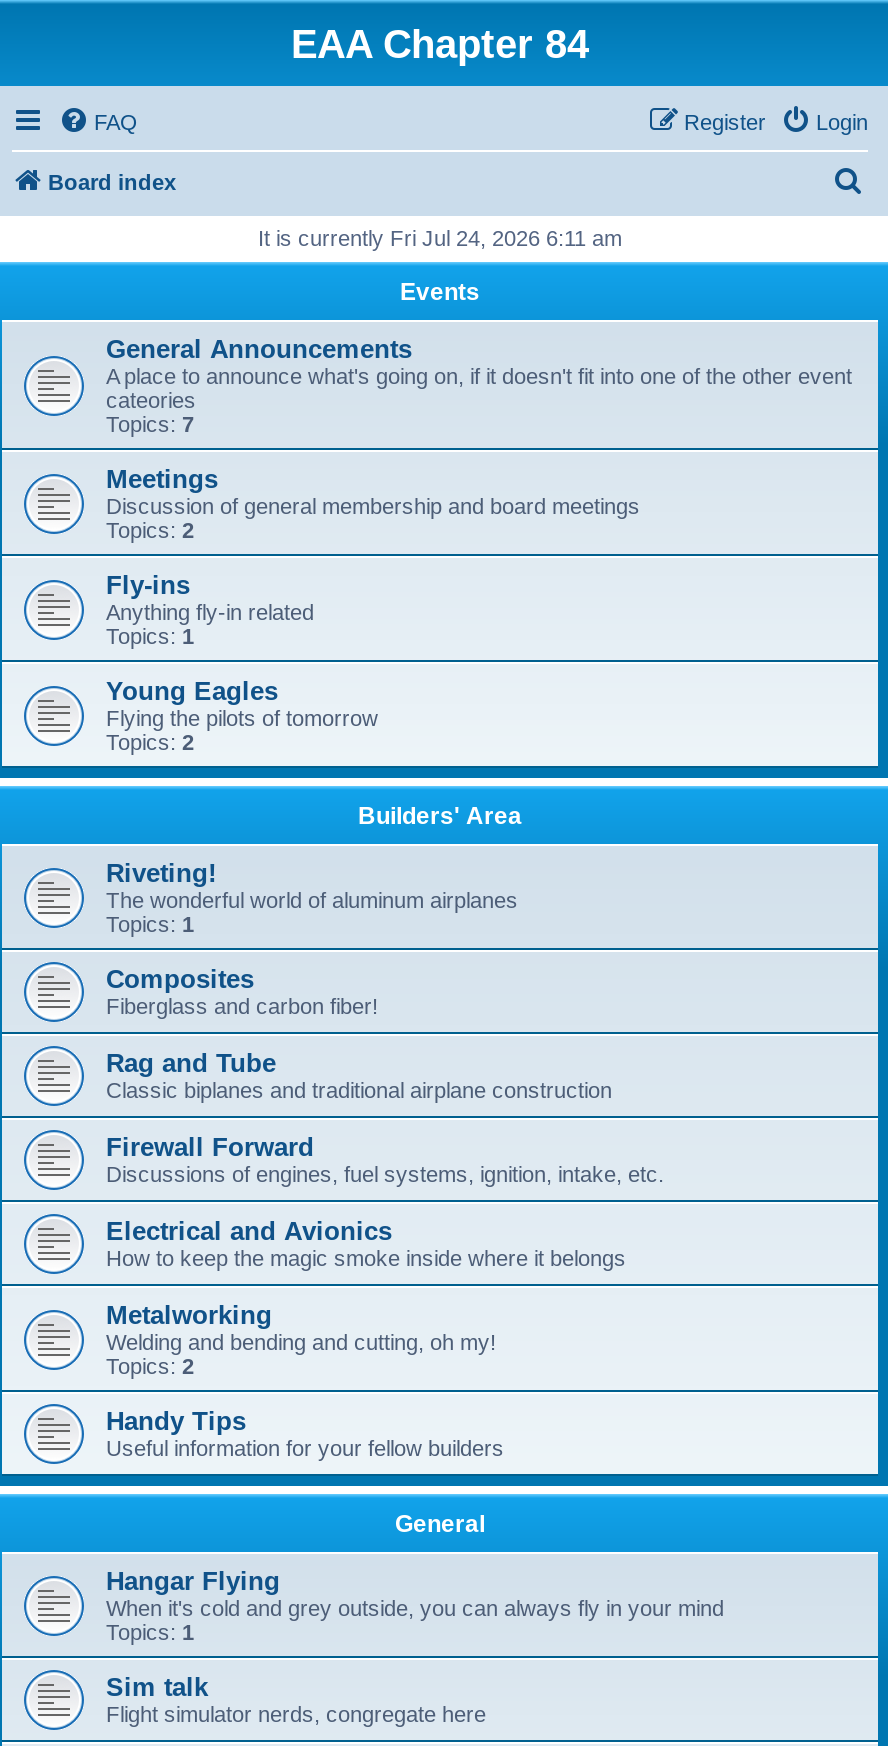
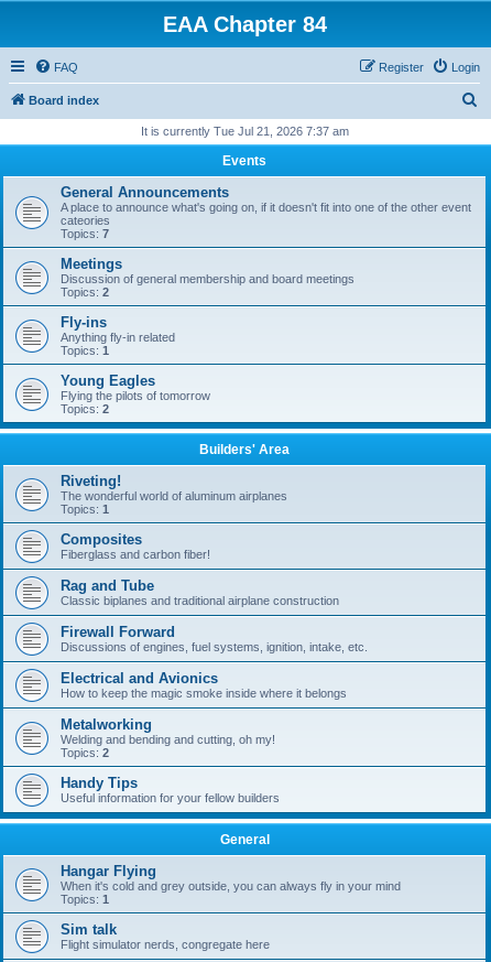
- It is currently Fri Jul 24, 2026 6:11 am
+ It is currently Tue Jul 21, 2026 7:37 am
